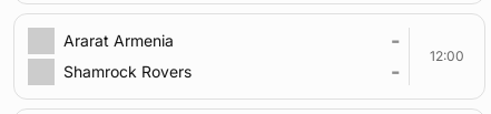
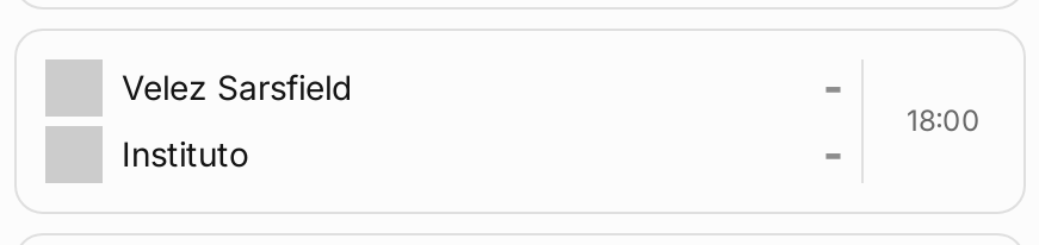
- Ararat Armenia
+ Velez Sarsfield

- 12:00
+ 18:00

- Shamrock Rovers
+ Instituto
